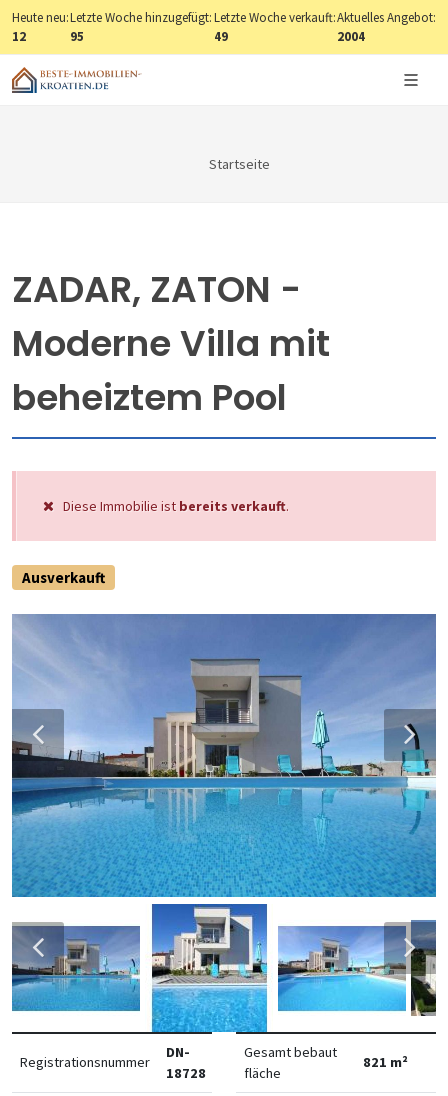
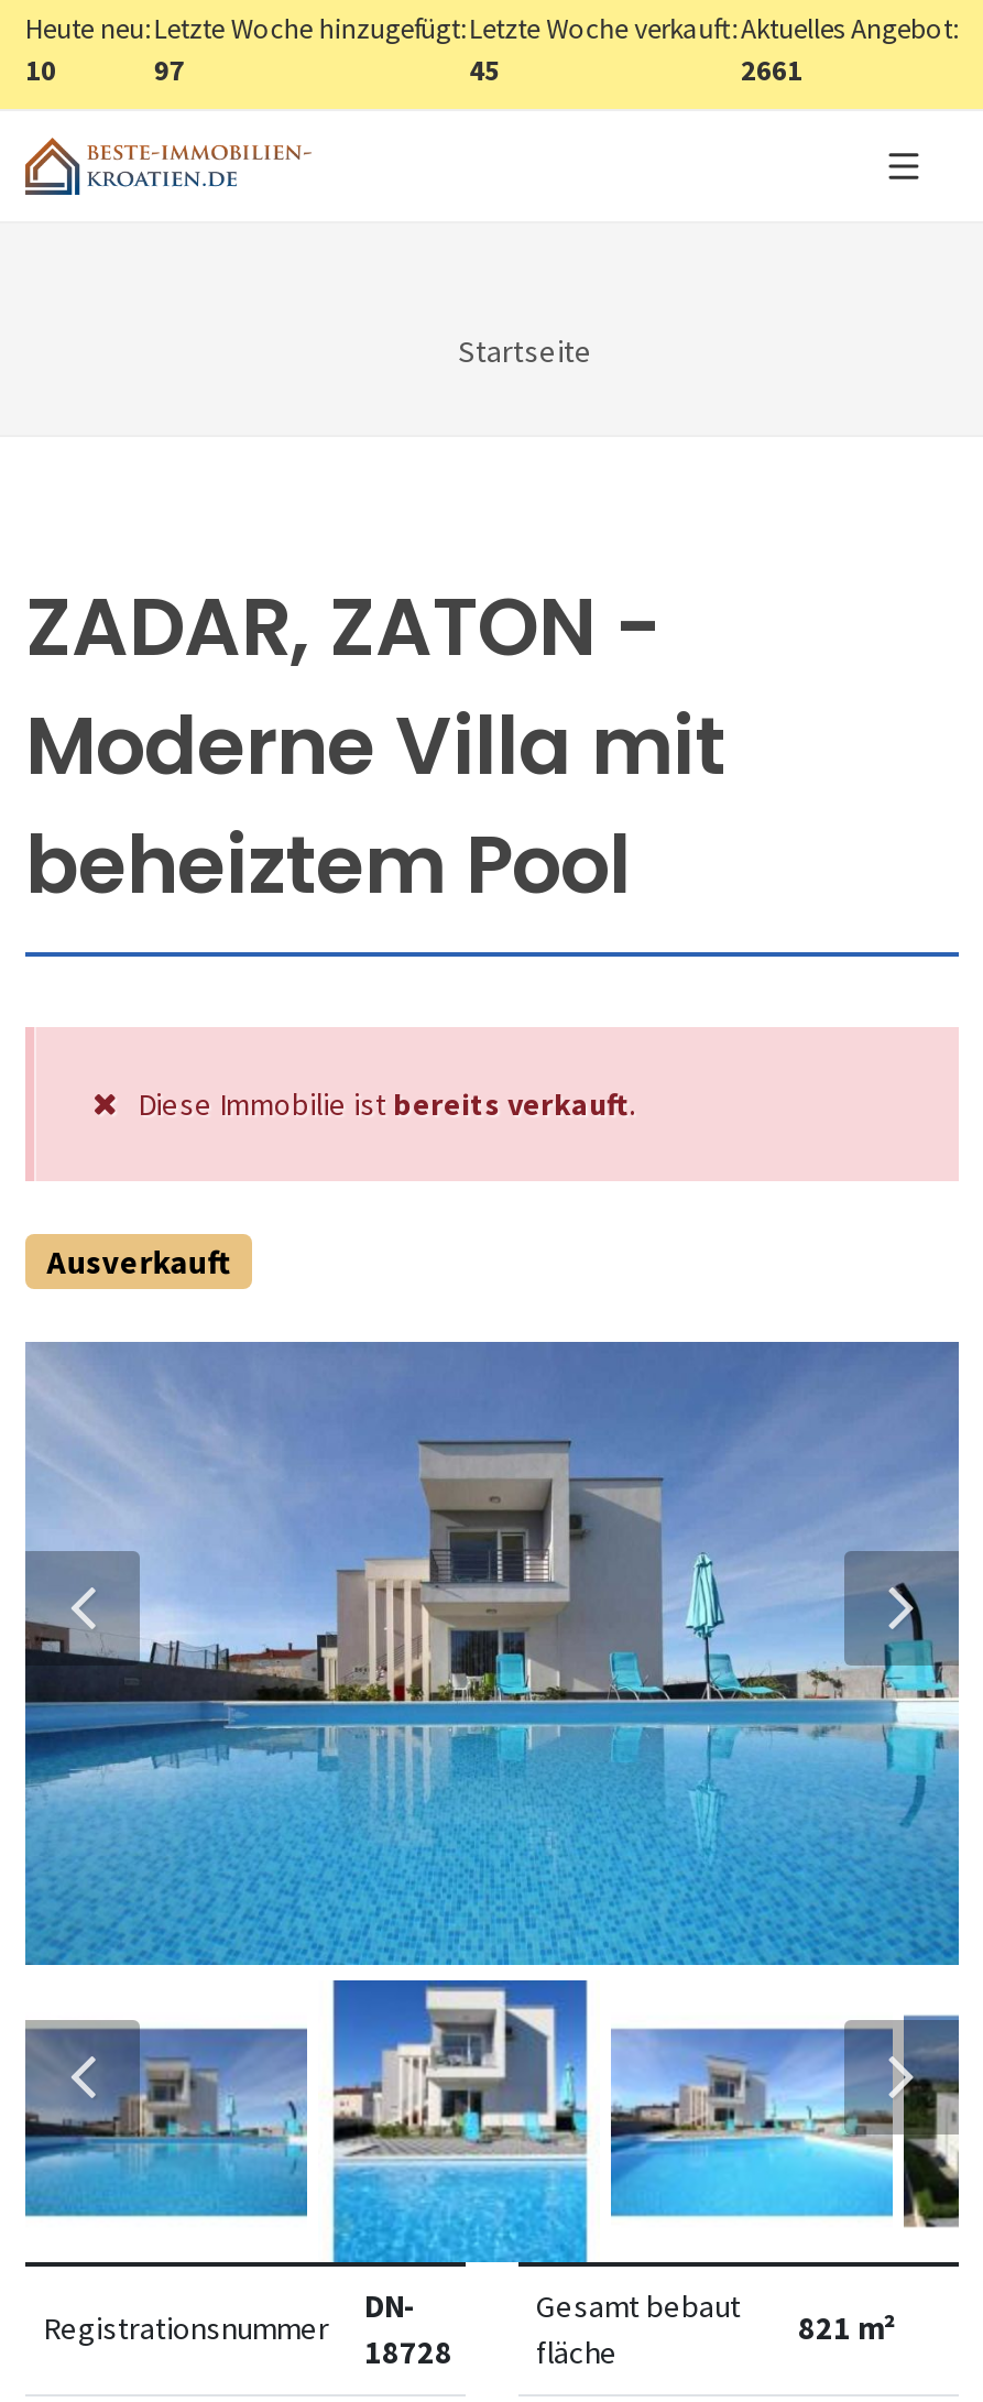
- 12
+ 10

- 95
+ 97

- 49
+ 45

- 2004
+ 2661
